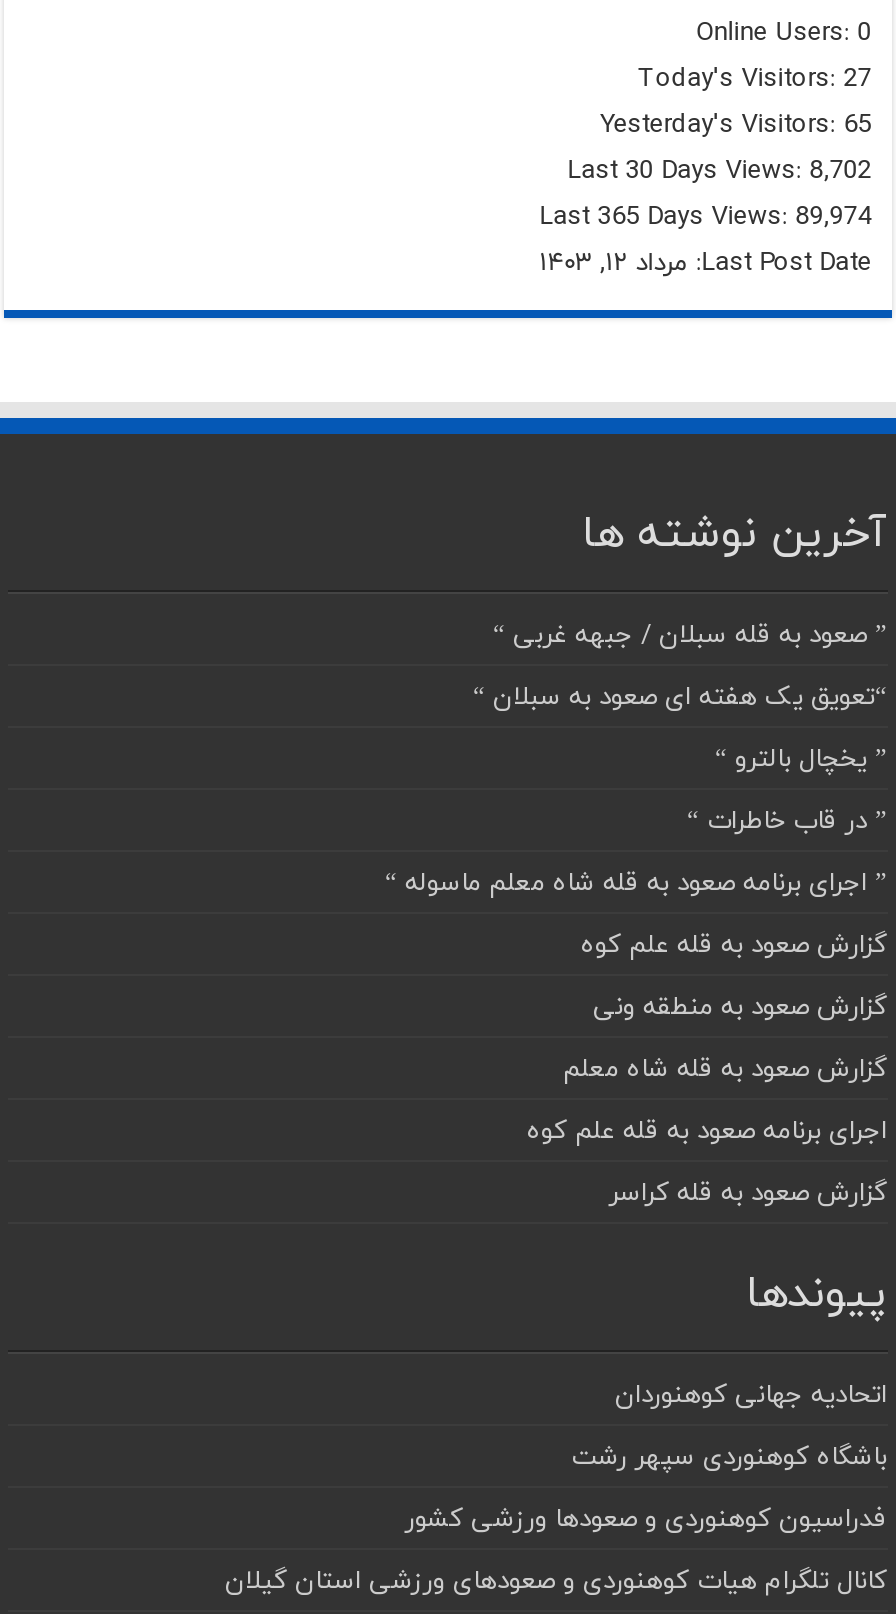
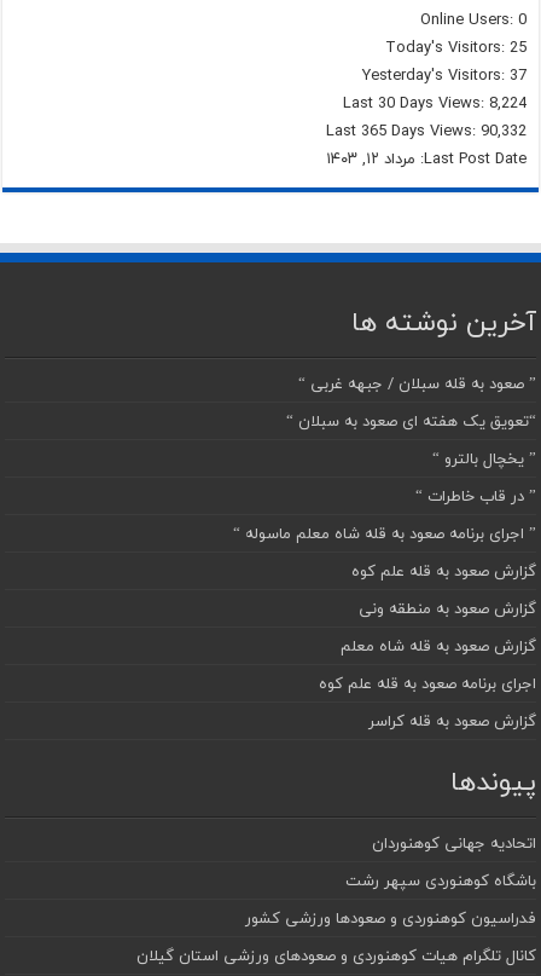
- Today's Visitors: 27
+ Today's Visitors: 25

- Yesterday's Visitors: 65
+ Yesterday's Visitors: 37

- Last 30 Days Views: 8,702
+ Last 30 Days Views: 8,224

- Last 365 Days Views: 89,974
+ Last 365 Days Views: 90,332
